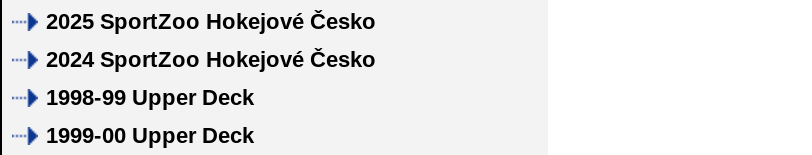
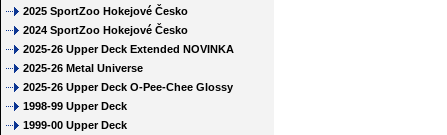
+ 2025-26 Upper Deck Extended NOVINKA
+ 2025-26 Metal Universe
+ 2025-26 Upper Deck O-Pee-Chee Glossy
